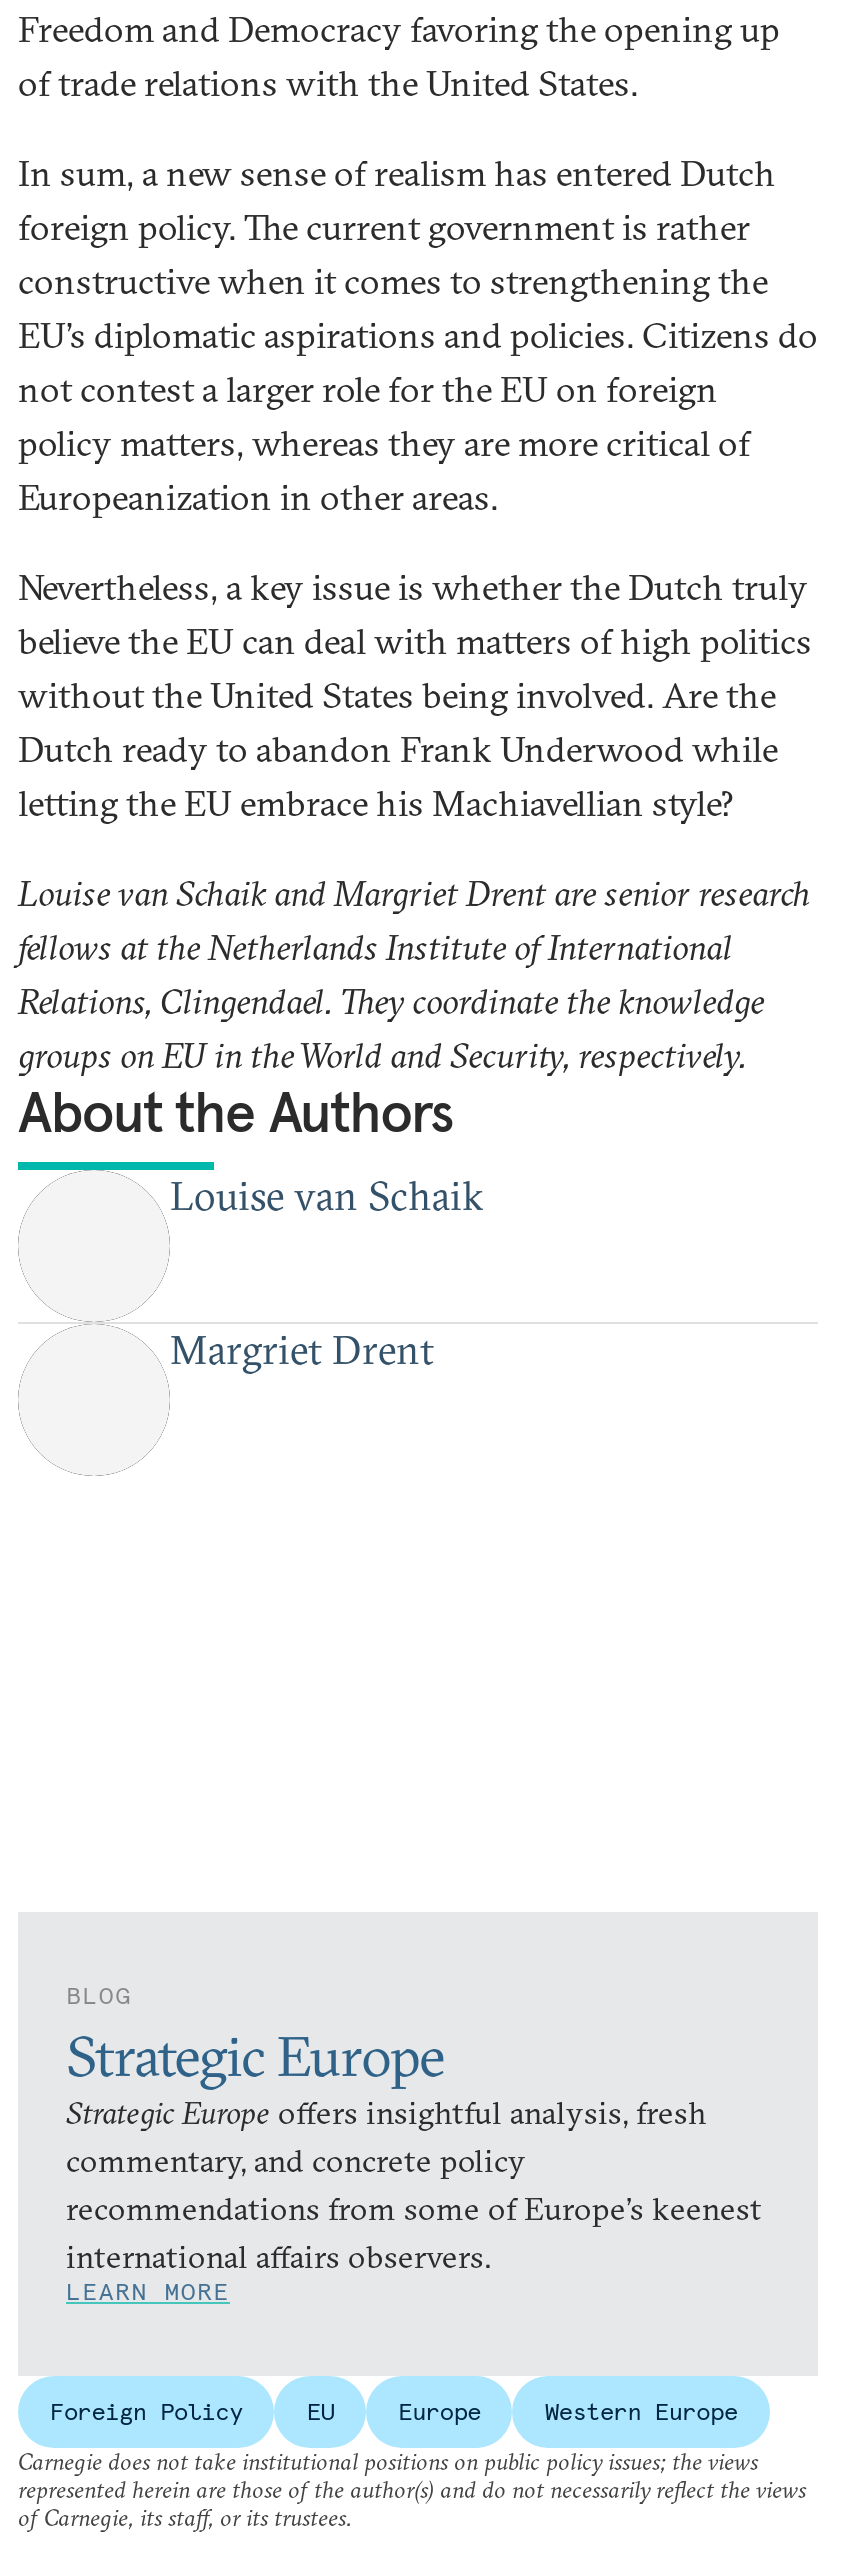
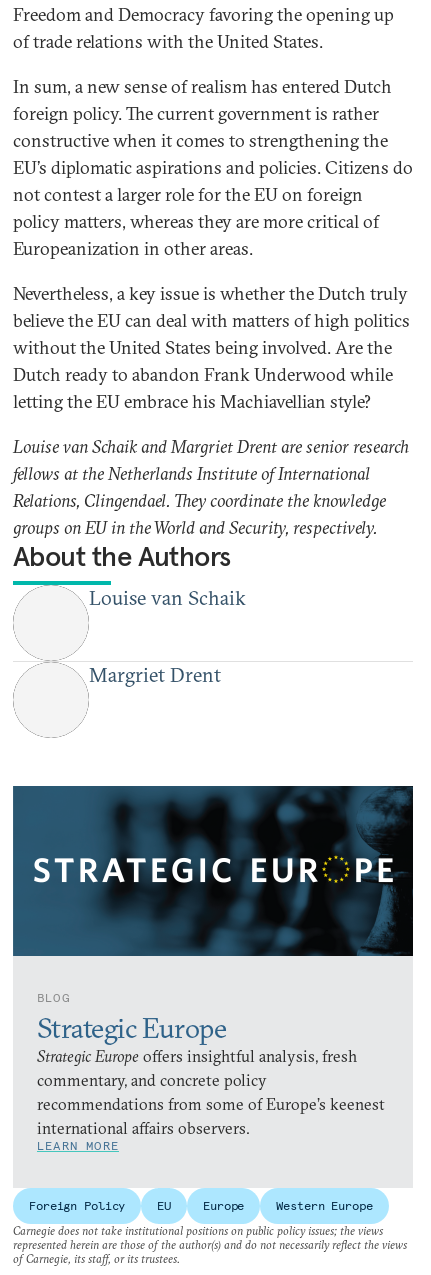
+ [image]
